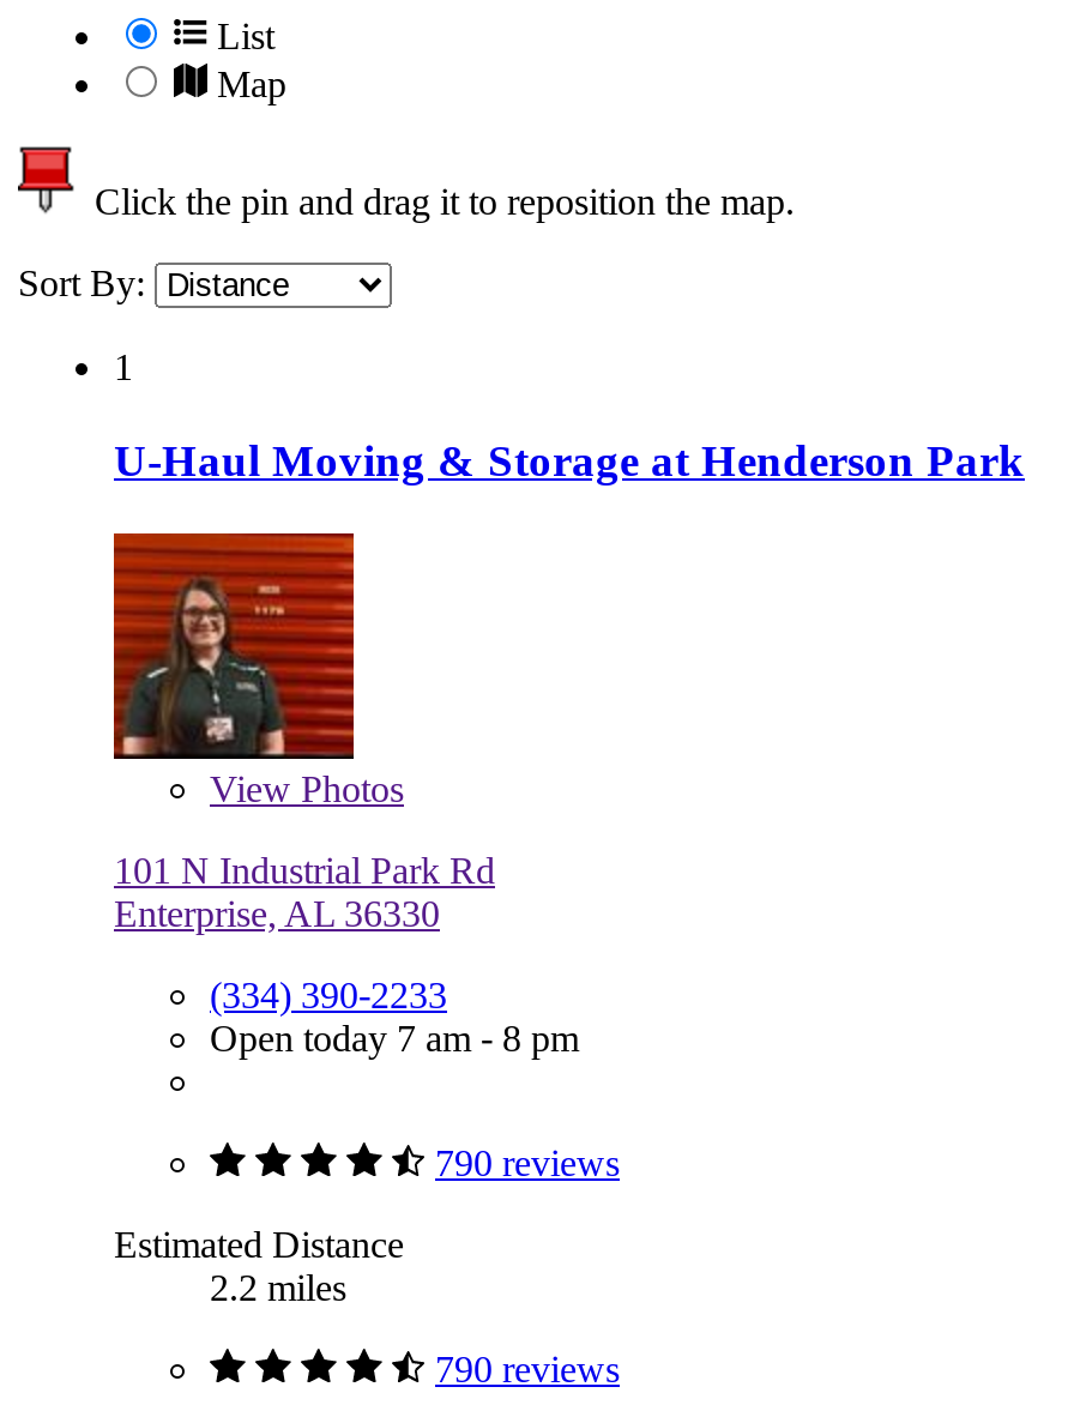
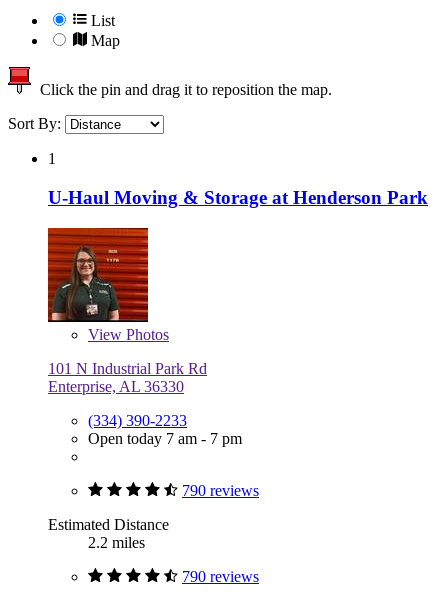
- Open today 7 am - 8 pm
+ Open today 7 am - 7 pm
